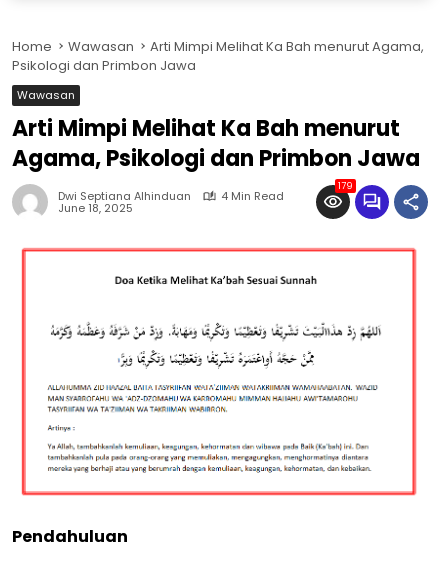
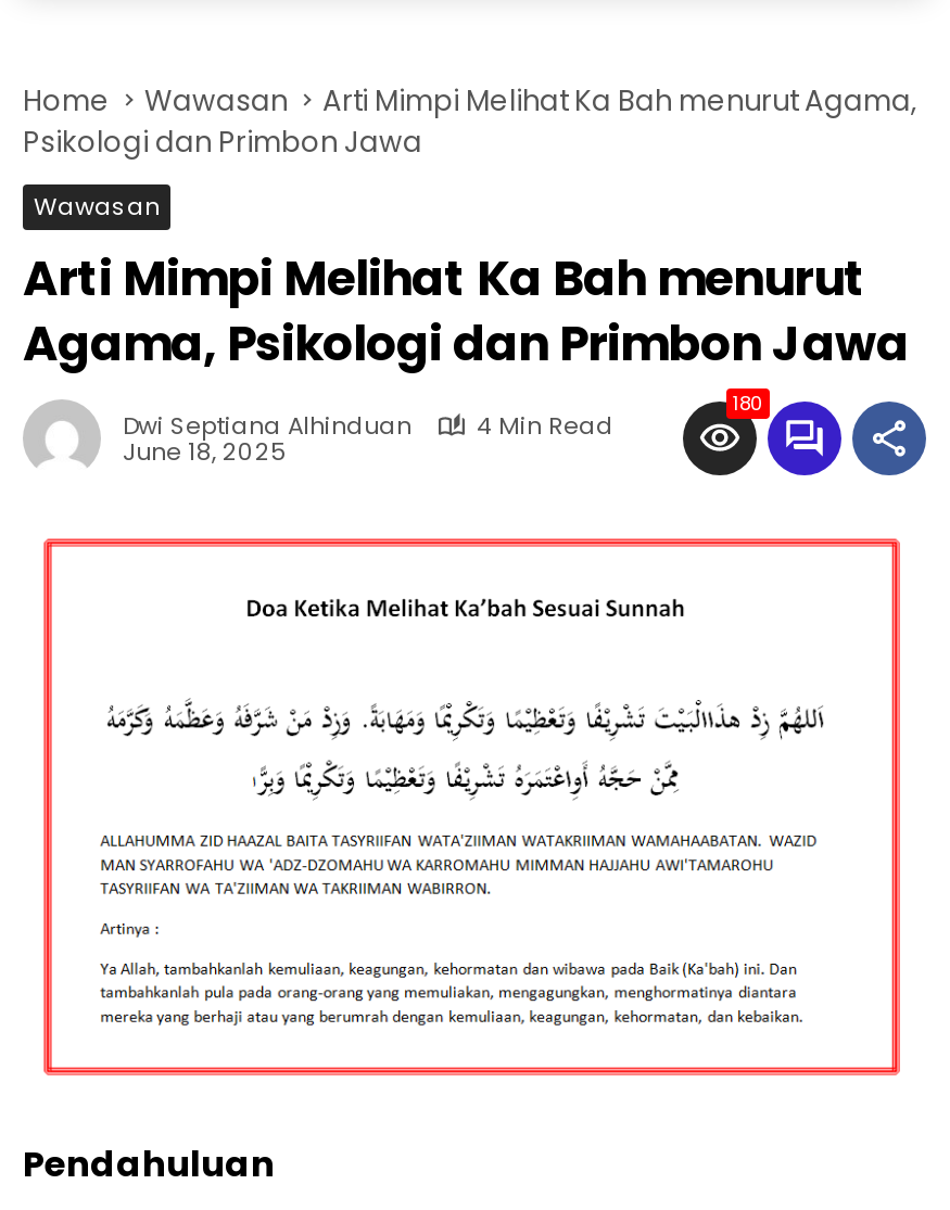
- 179
+ 180
